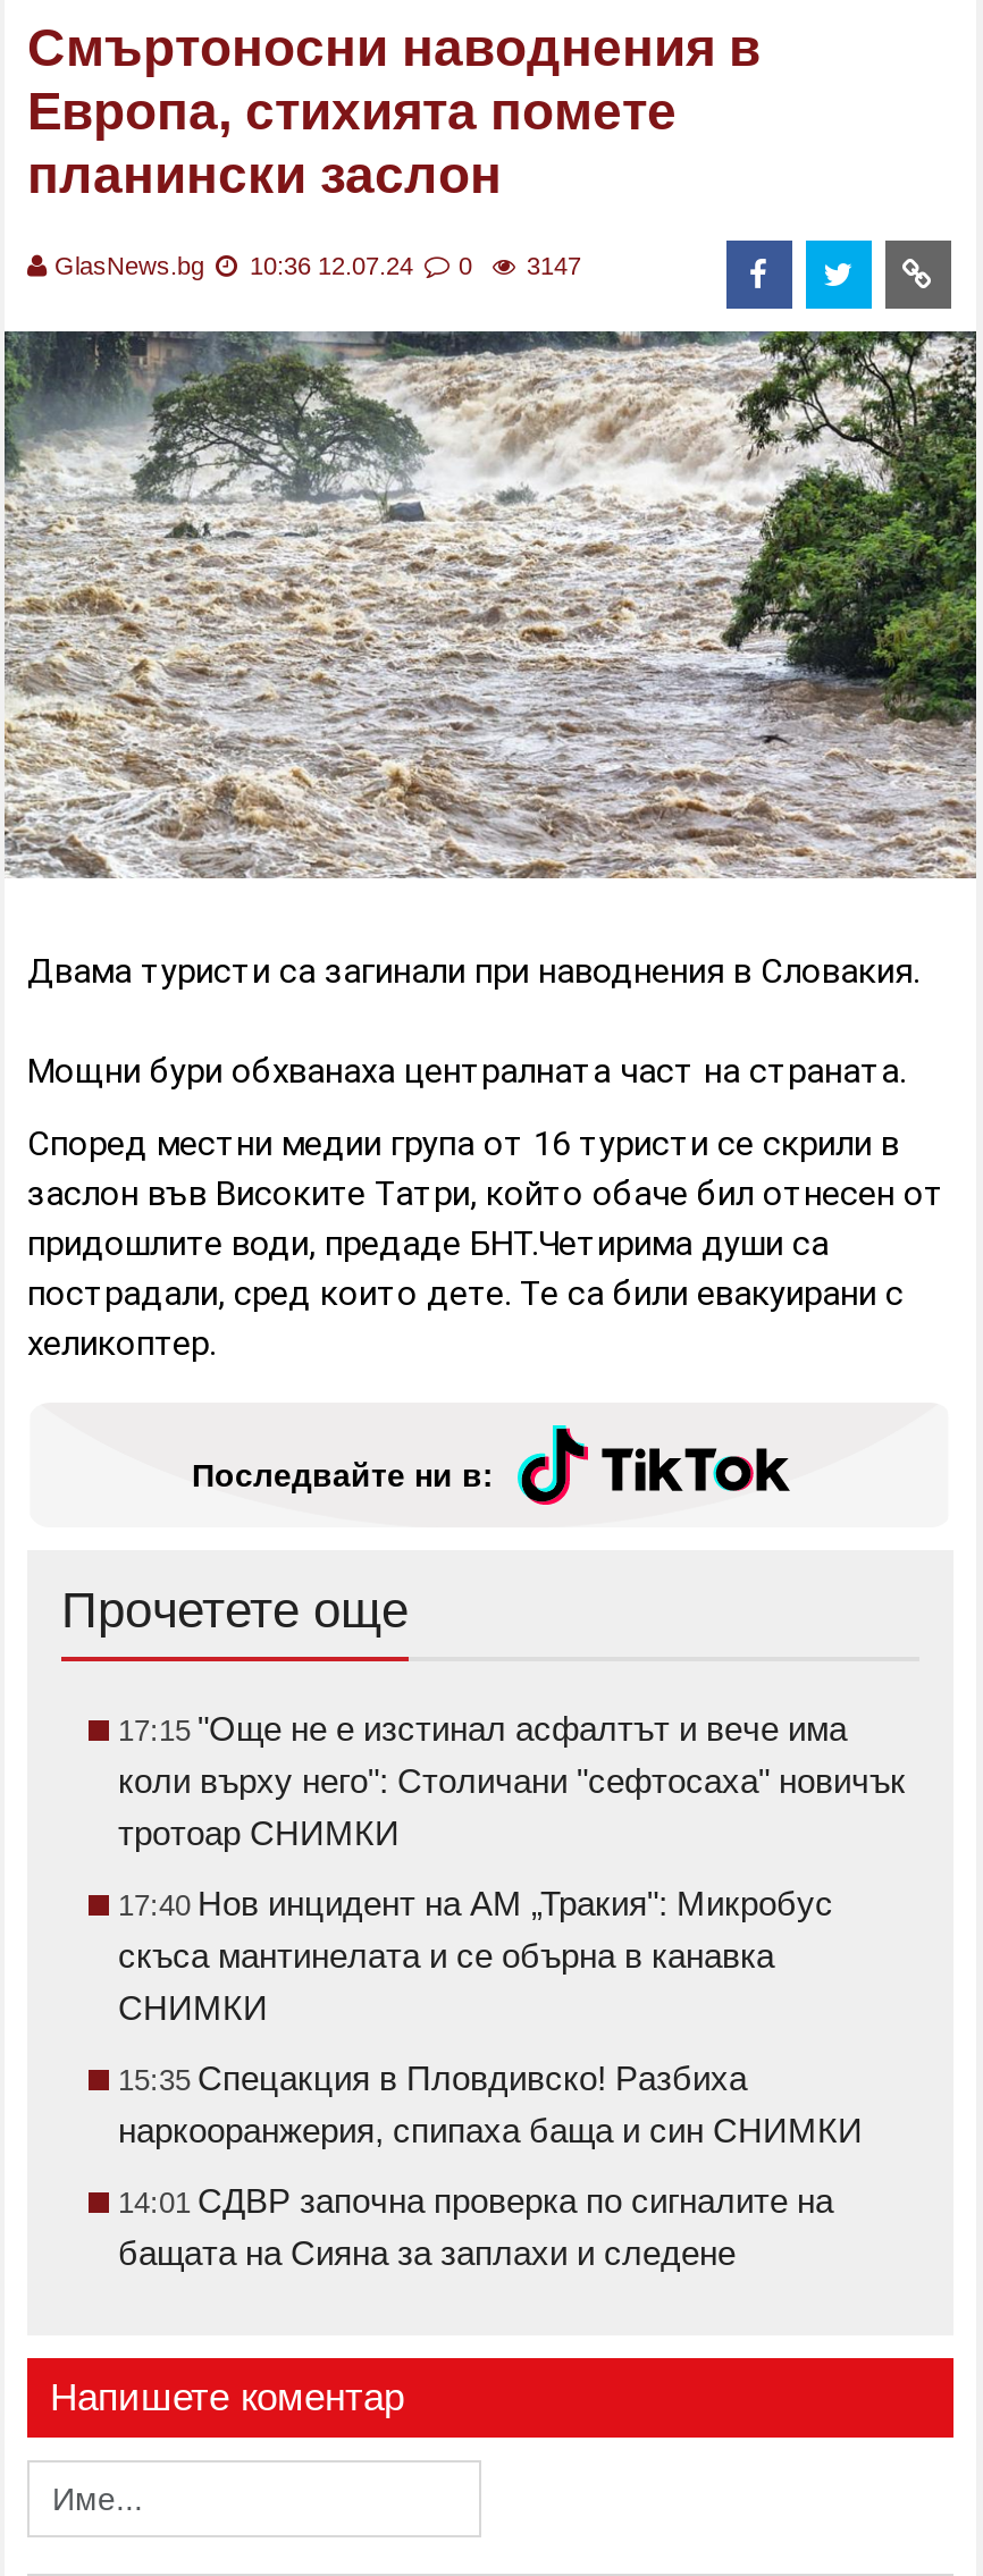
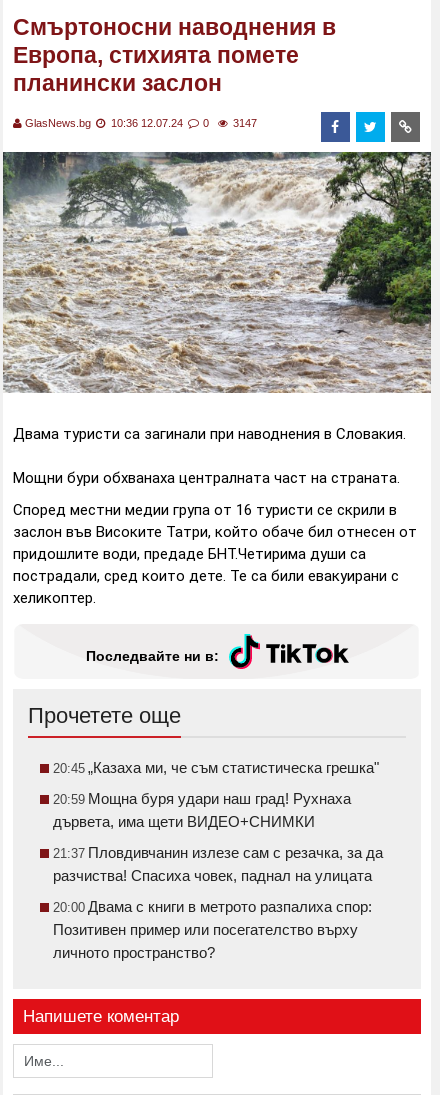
- 17:15 "Още не е изстинал асфалтът и вече има
- коли върху него": Столичани "сефтосаха" новичък
- тротоар СНИМКИ
+ 20:45 „Казаха ми, че съм статистическа грешка"

- 17:40 Нов инцидент на АМ „Тракия": Микробус
- скъса мантинелата и се обърна в канавка
- СНИМКИ
+ 20:59 Мощна буря удари наш град! Рухнаха
+ дървета, има щети ВИДЕО+СНИМКИ

- 15:35 Спецакция в Пловдивско! Разбиха
- наркооранжерия, спипаха баща и син СНИМКИ
+ 21:37 Пловдивчанин излезе сам с резачка, за да
+ разчиства! Спасиха човек, паднал на улицата

- 14:01 СДВР започна проверка по сигналите на
- бащата на Сияна за заплахи и следене
+ 20:00 Двама с книги в метрото разпалиха спор:
+ Позитивен пример или посегателство върху
+ личното пространство?
